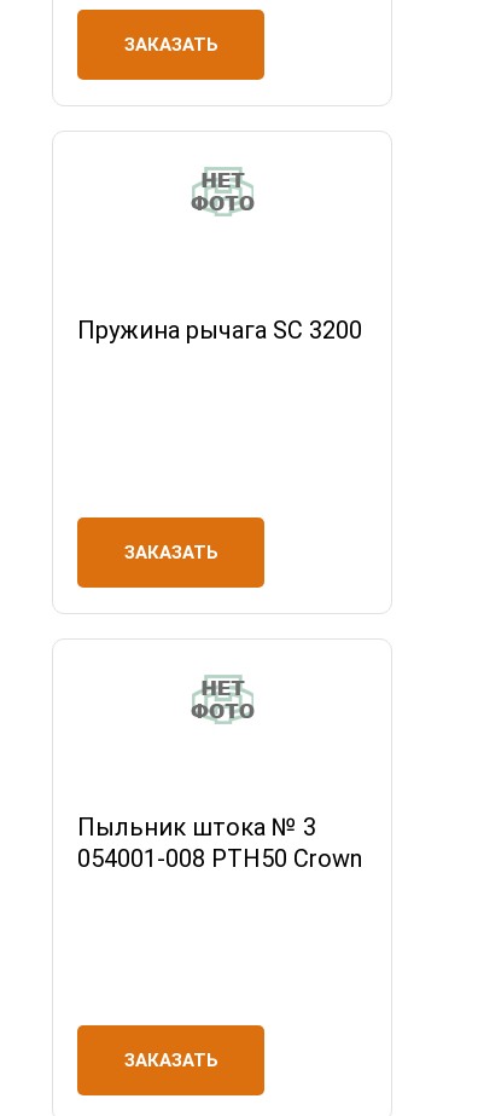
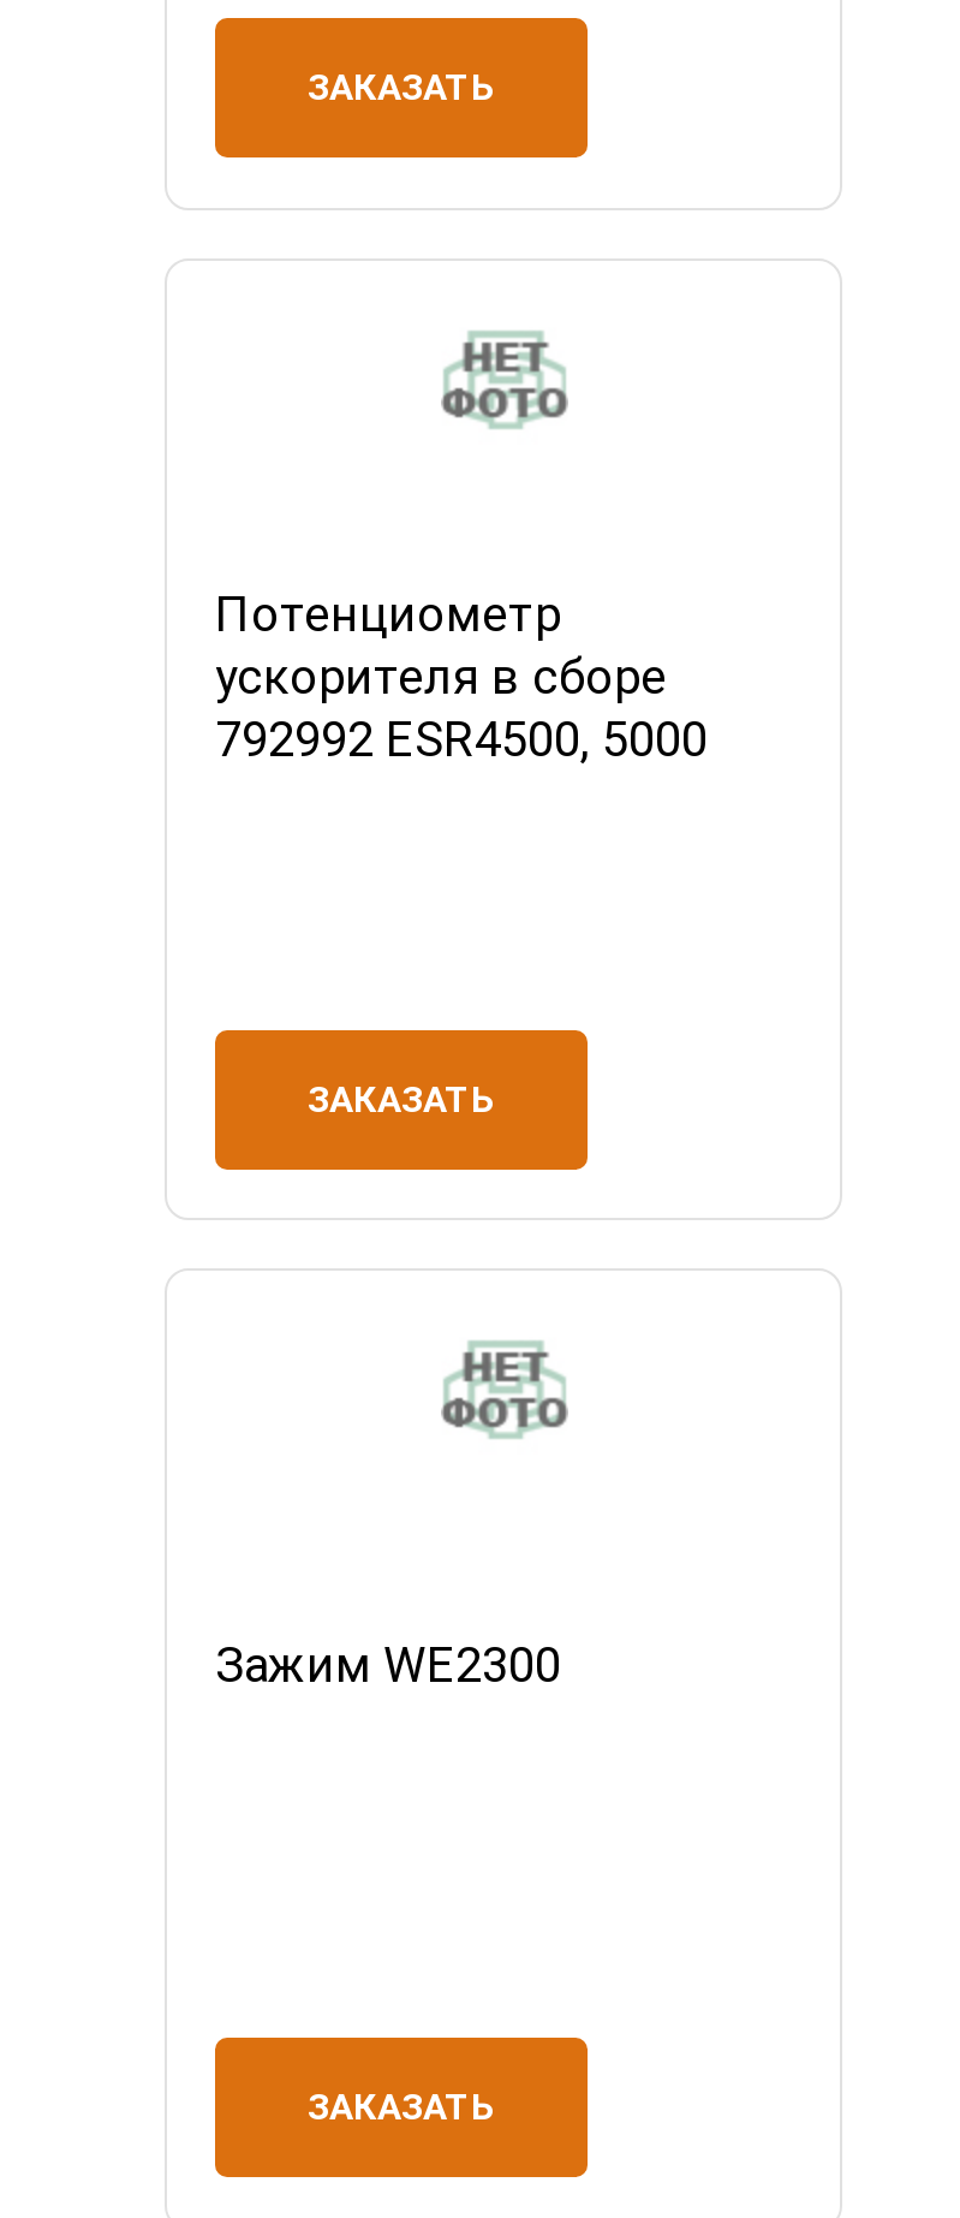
- Пружина рычага SC 3200
+ Потенциометр
+ ускорителя в сборе
+ 792992 ESR4500, 5000

- Пыльник штока № 3
- 054001-008 РТН50 Crown
+ Зажим WE2300
